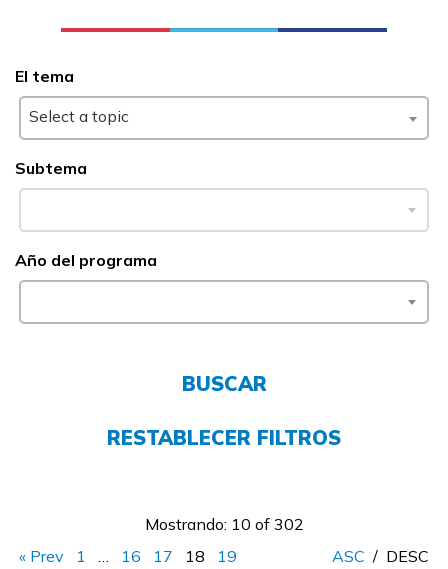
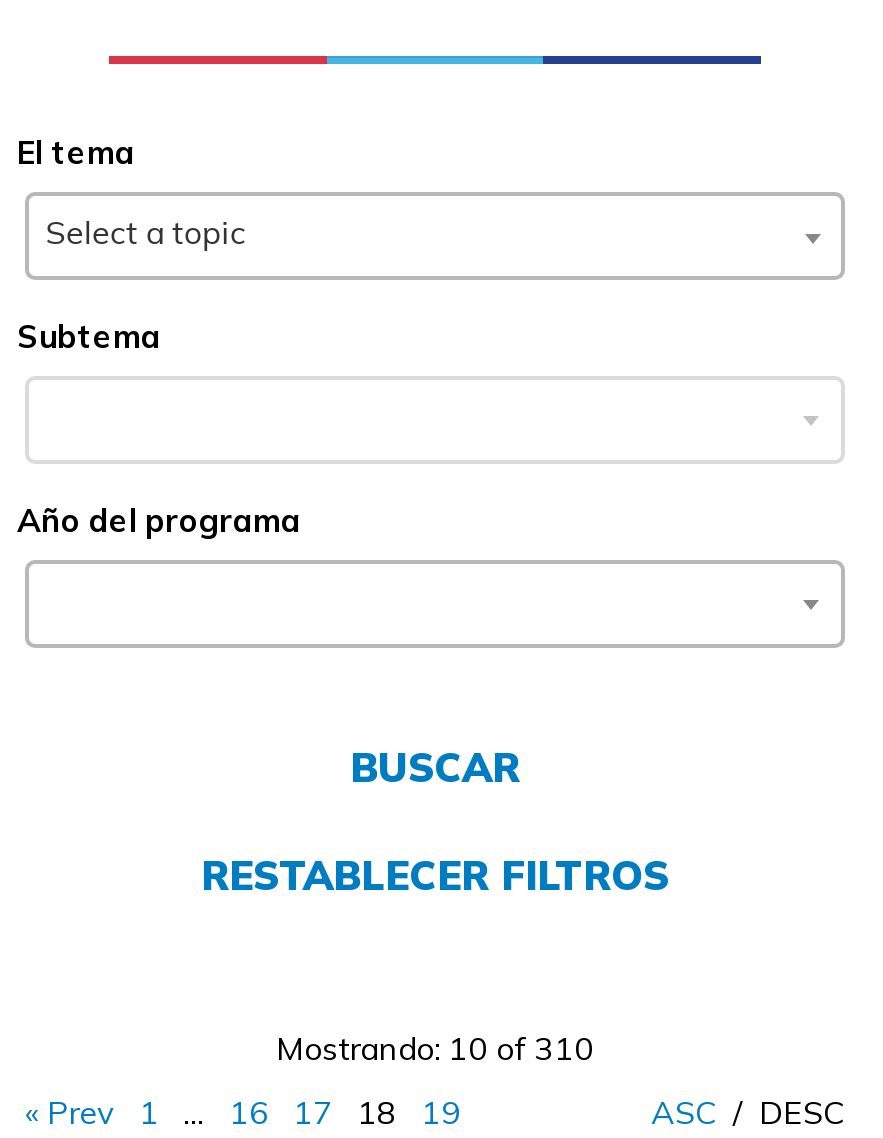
- Mostrando: 10 of 302
+ Mostrando: 10 of 310
